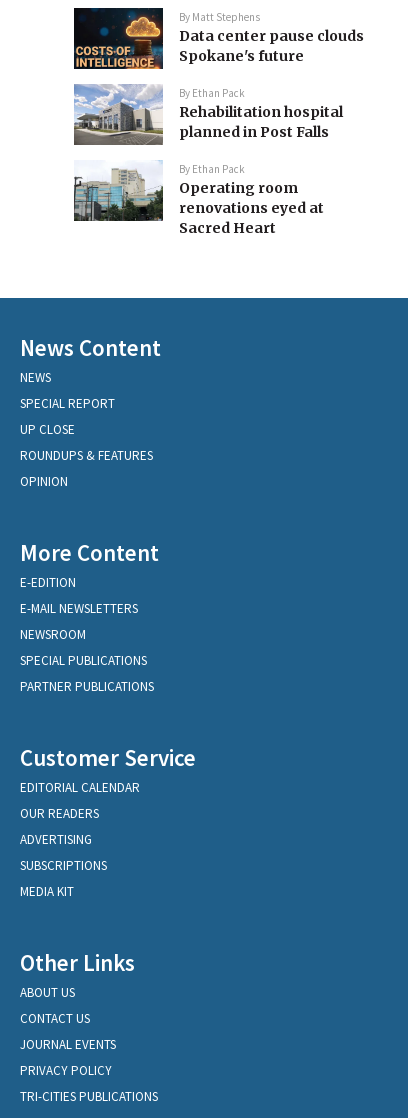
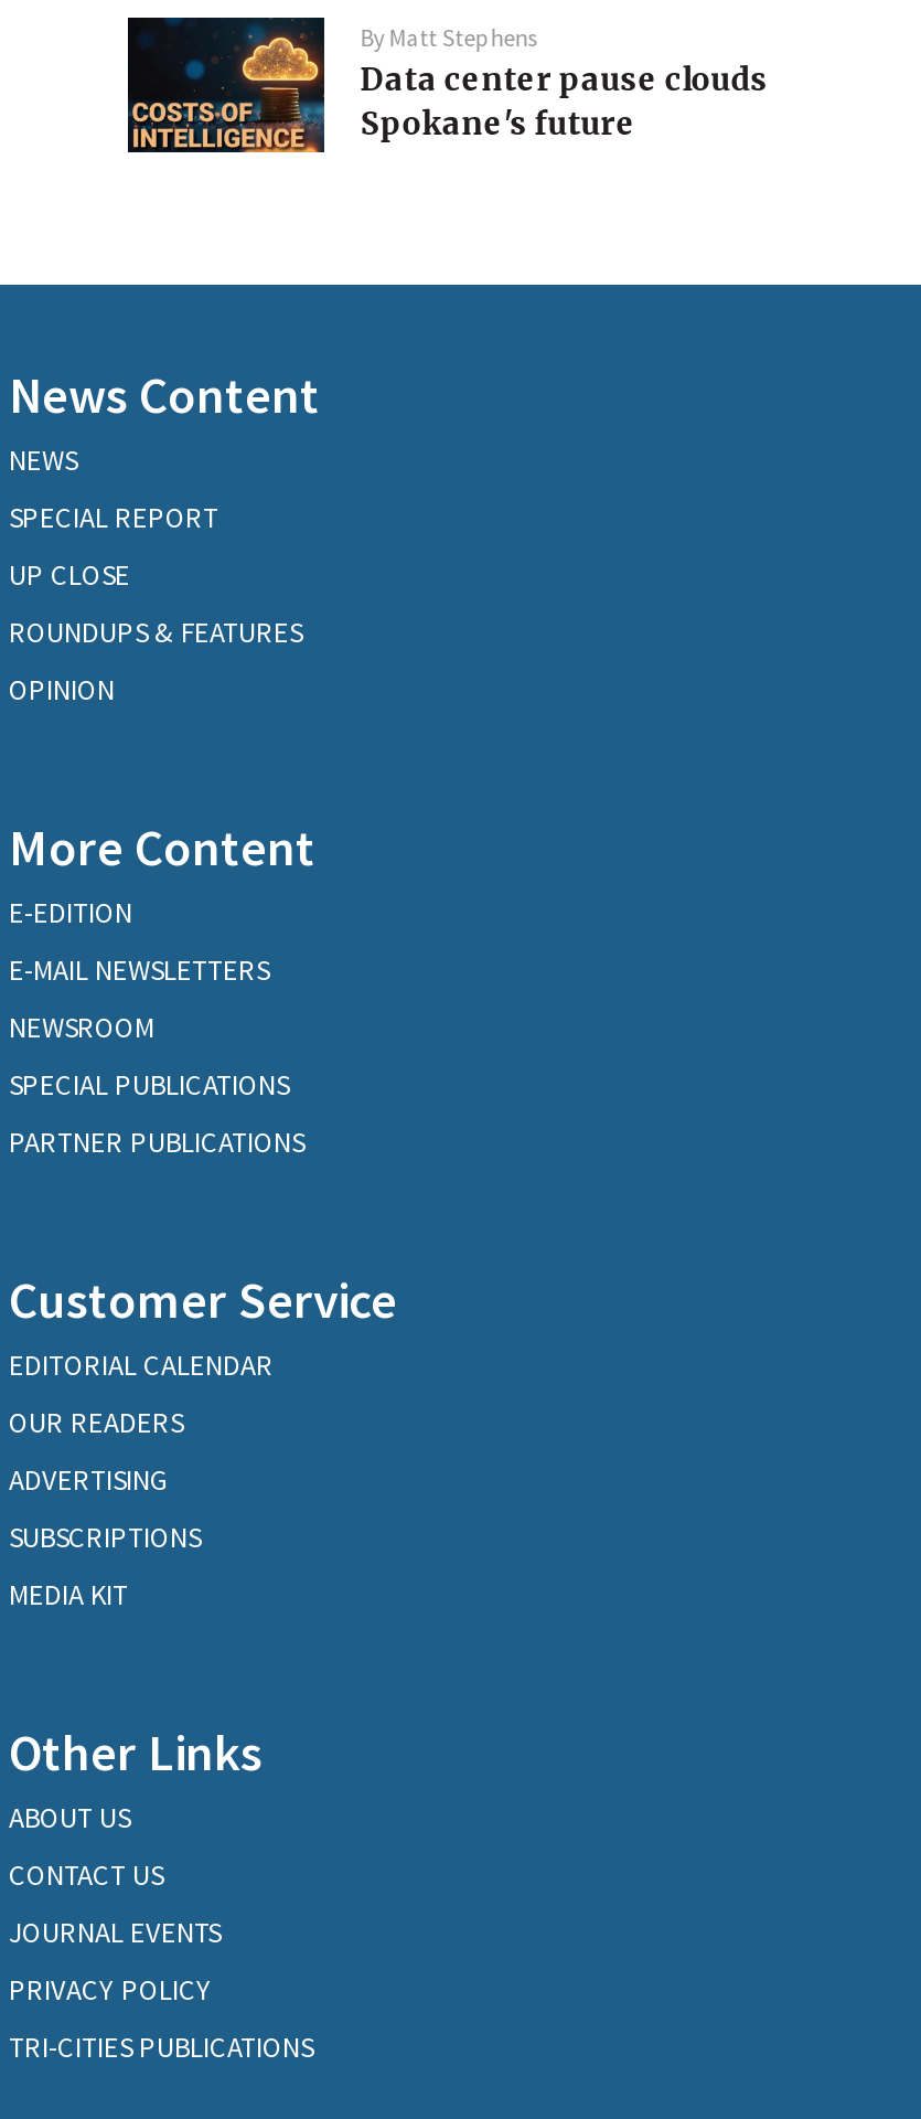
- [image]
- By Ethan Pack
- Rehabilitation hospital
- planned in Post Falls
- By Ethan Pack
- Operating room
- renovations eyed at
- Sacred Heart

- [image]
